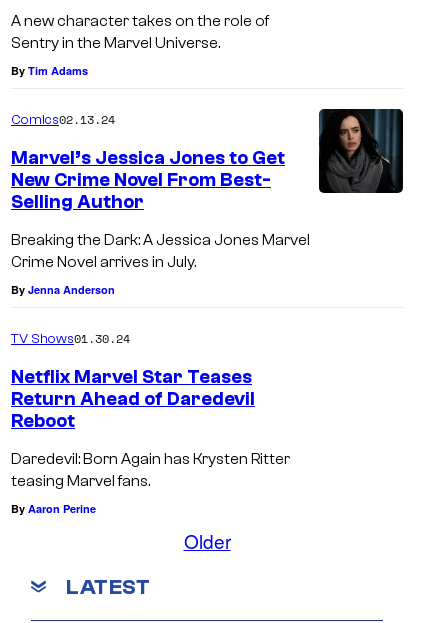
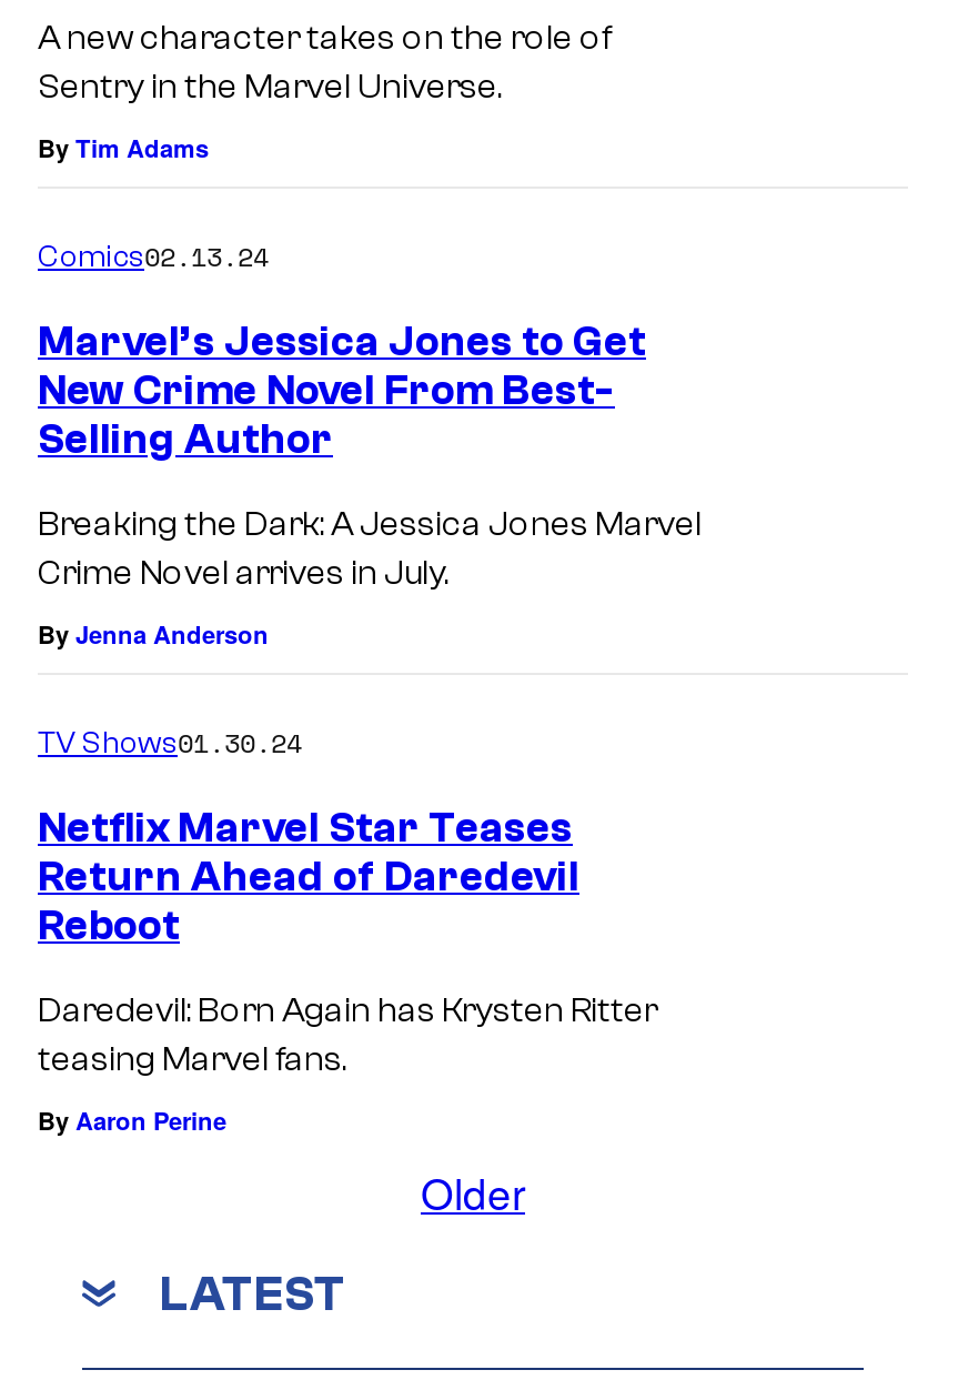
- [image]
